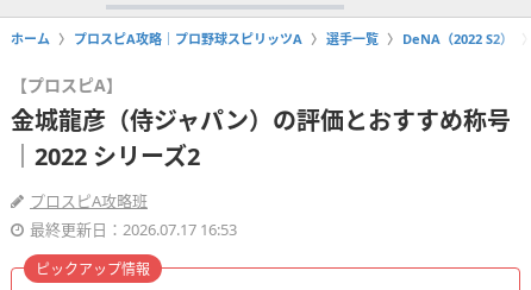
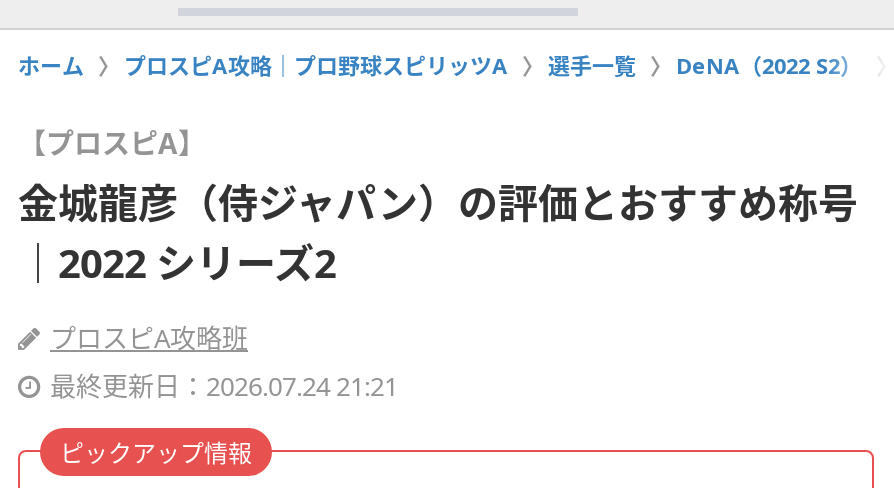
- 最終更新日：2026.07.17 16:53
+ 最終更新日：2026.07.24 21:21
